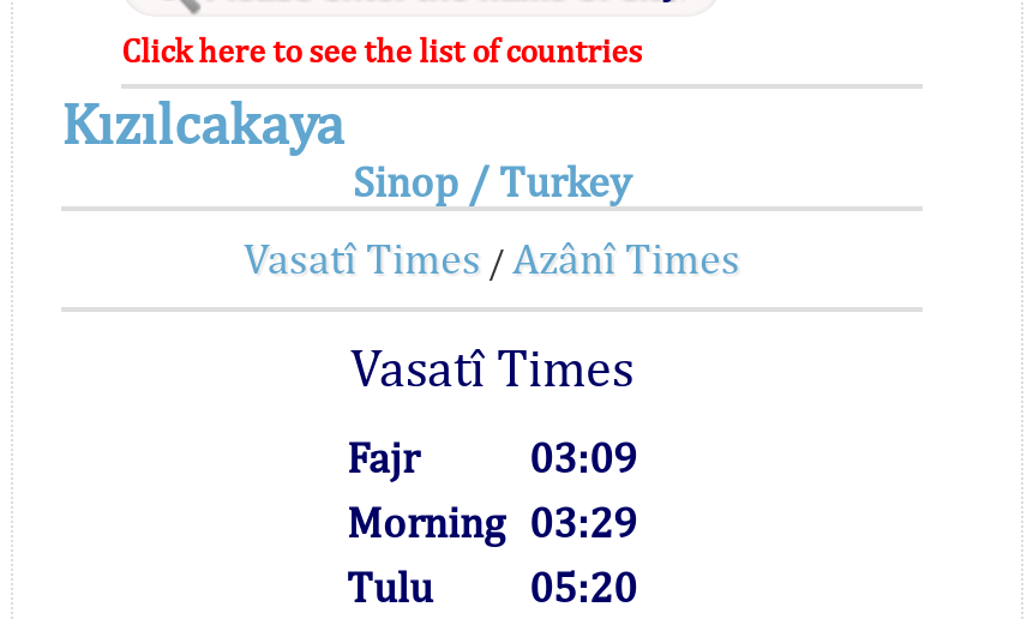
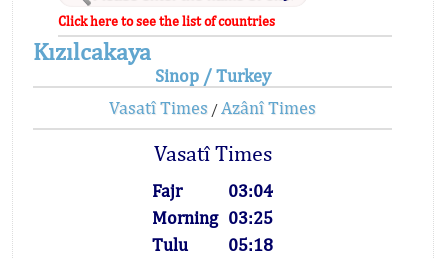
- 03:09
+ 03:04

- Morning 03:29
+ Morning 03:25

- Tulu 05:20
+ Tulu 05:18
